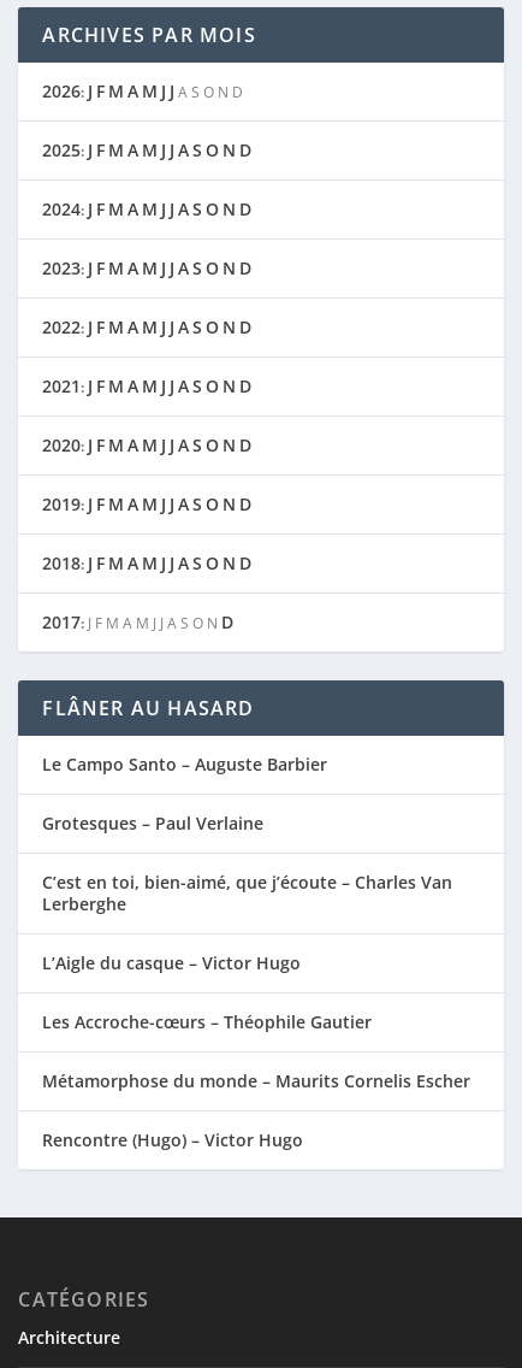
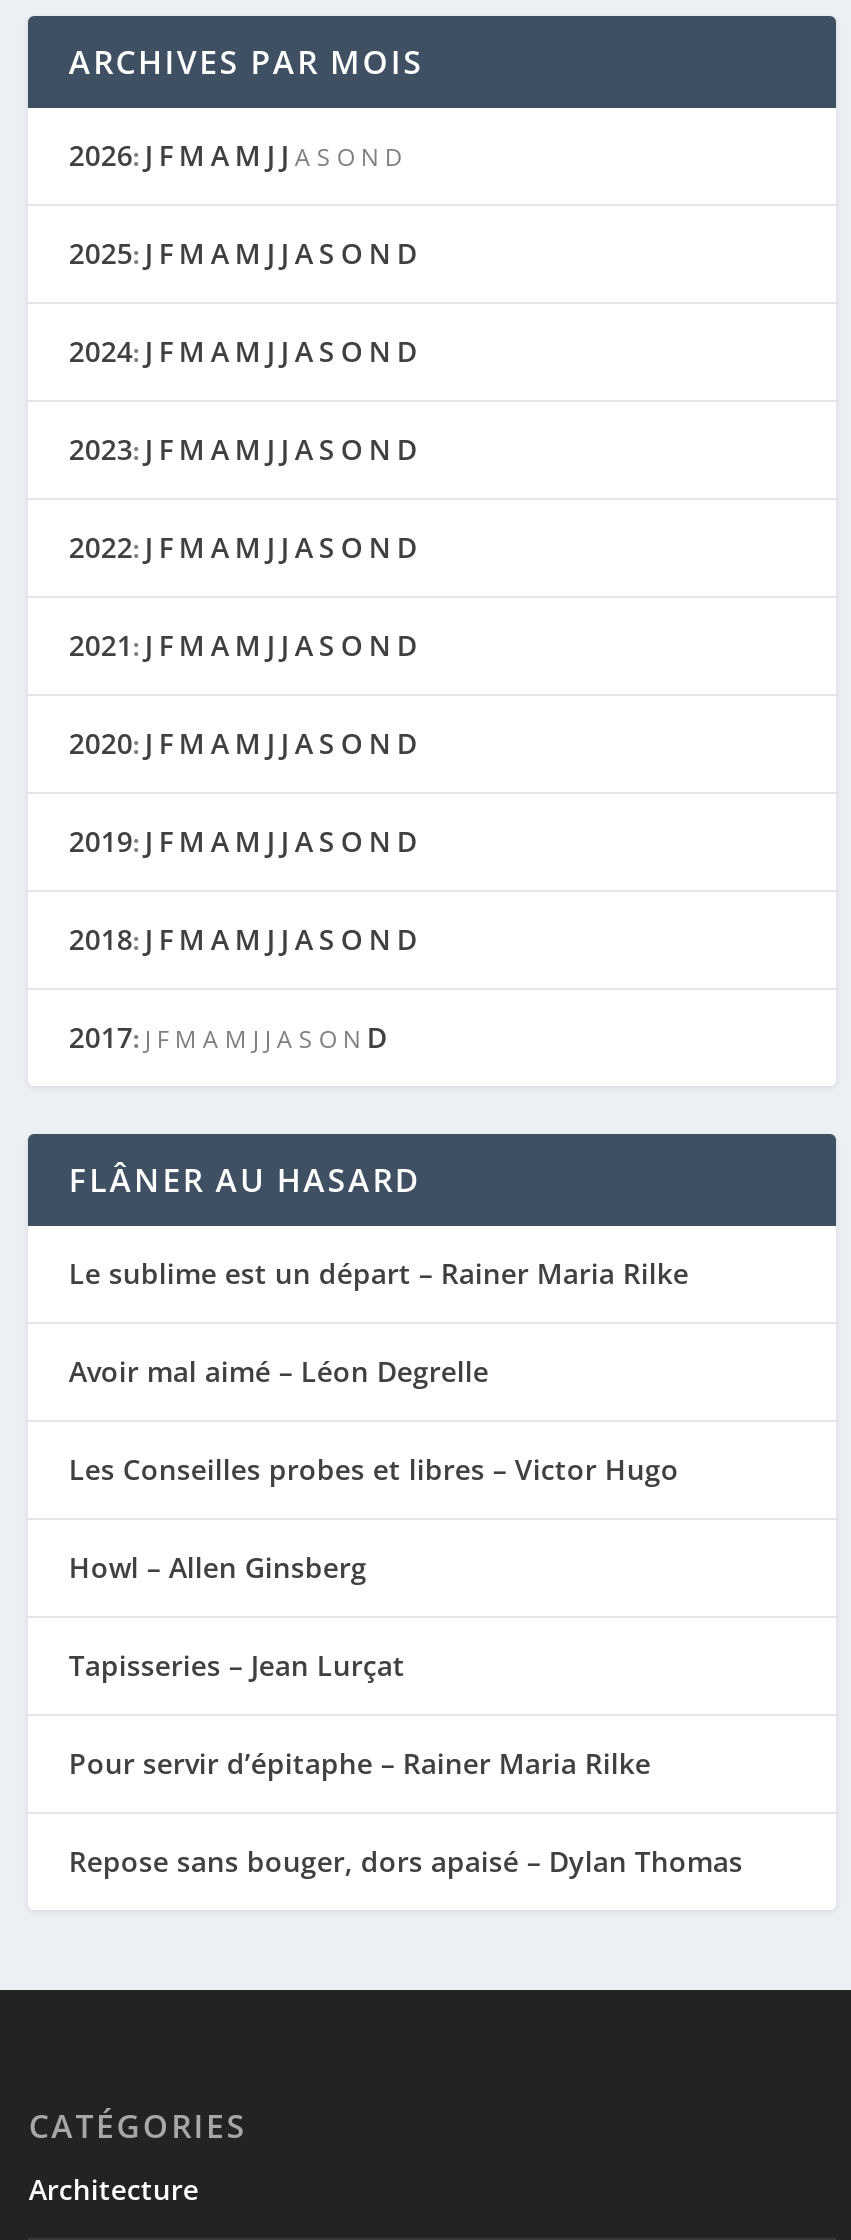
- Le Campo Santo – Auguste Barbier
+ Le sublime est un départ – Rainer Maria Rilke

- Grotesques – Paul Verlaine
+ Avoir mal aimé – Léon Degrelle

- C’est en toi, bien-aimé, que j’écoute – Charles Van
- Lerberghe
+ Les Conseilles probes et libres – Victor Hugo

- L’Aigle du casque – Victor Hugo
+ Howl – Allen Ginsberg

- Les Accroche-cœurs – Théophile Gautier
+ Tapisseries – Jean Lurçat

- Métamorphose du monde – Maurits Cornelis Escher
+ Pour servir d’épitaphe – Rainer Maria Rilke

- Rencontre (Hugo) – Victor Hugo
+ Repose sans bouger, dors apaisé – Dylan Thomas
